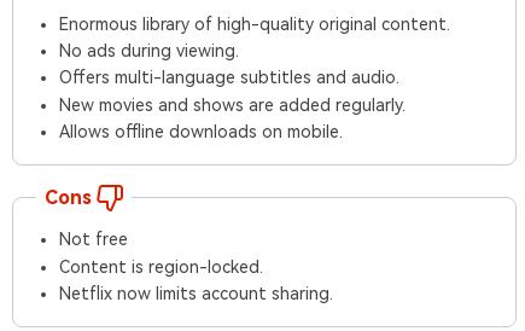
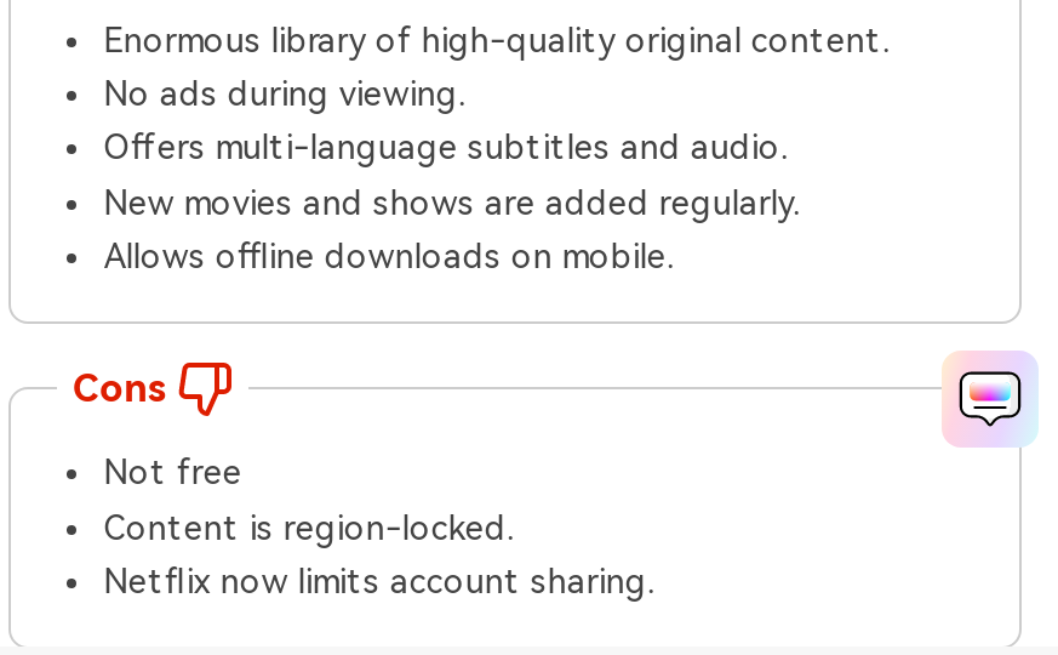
+ [image]
